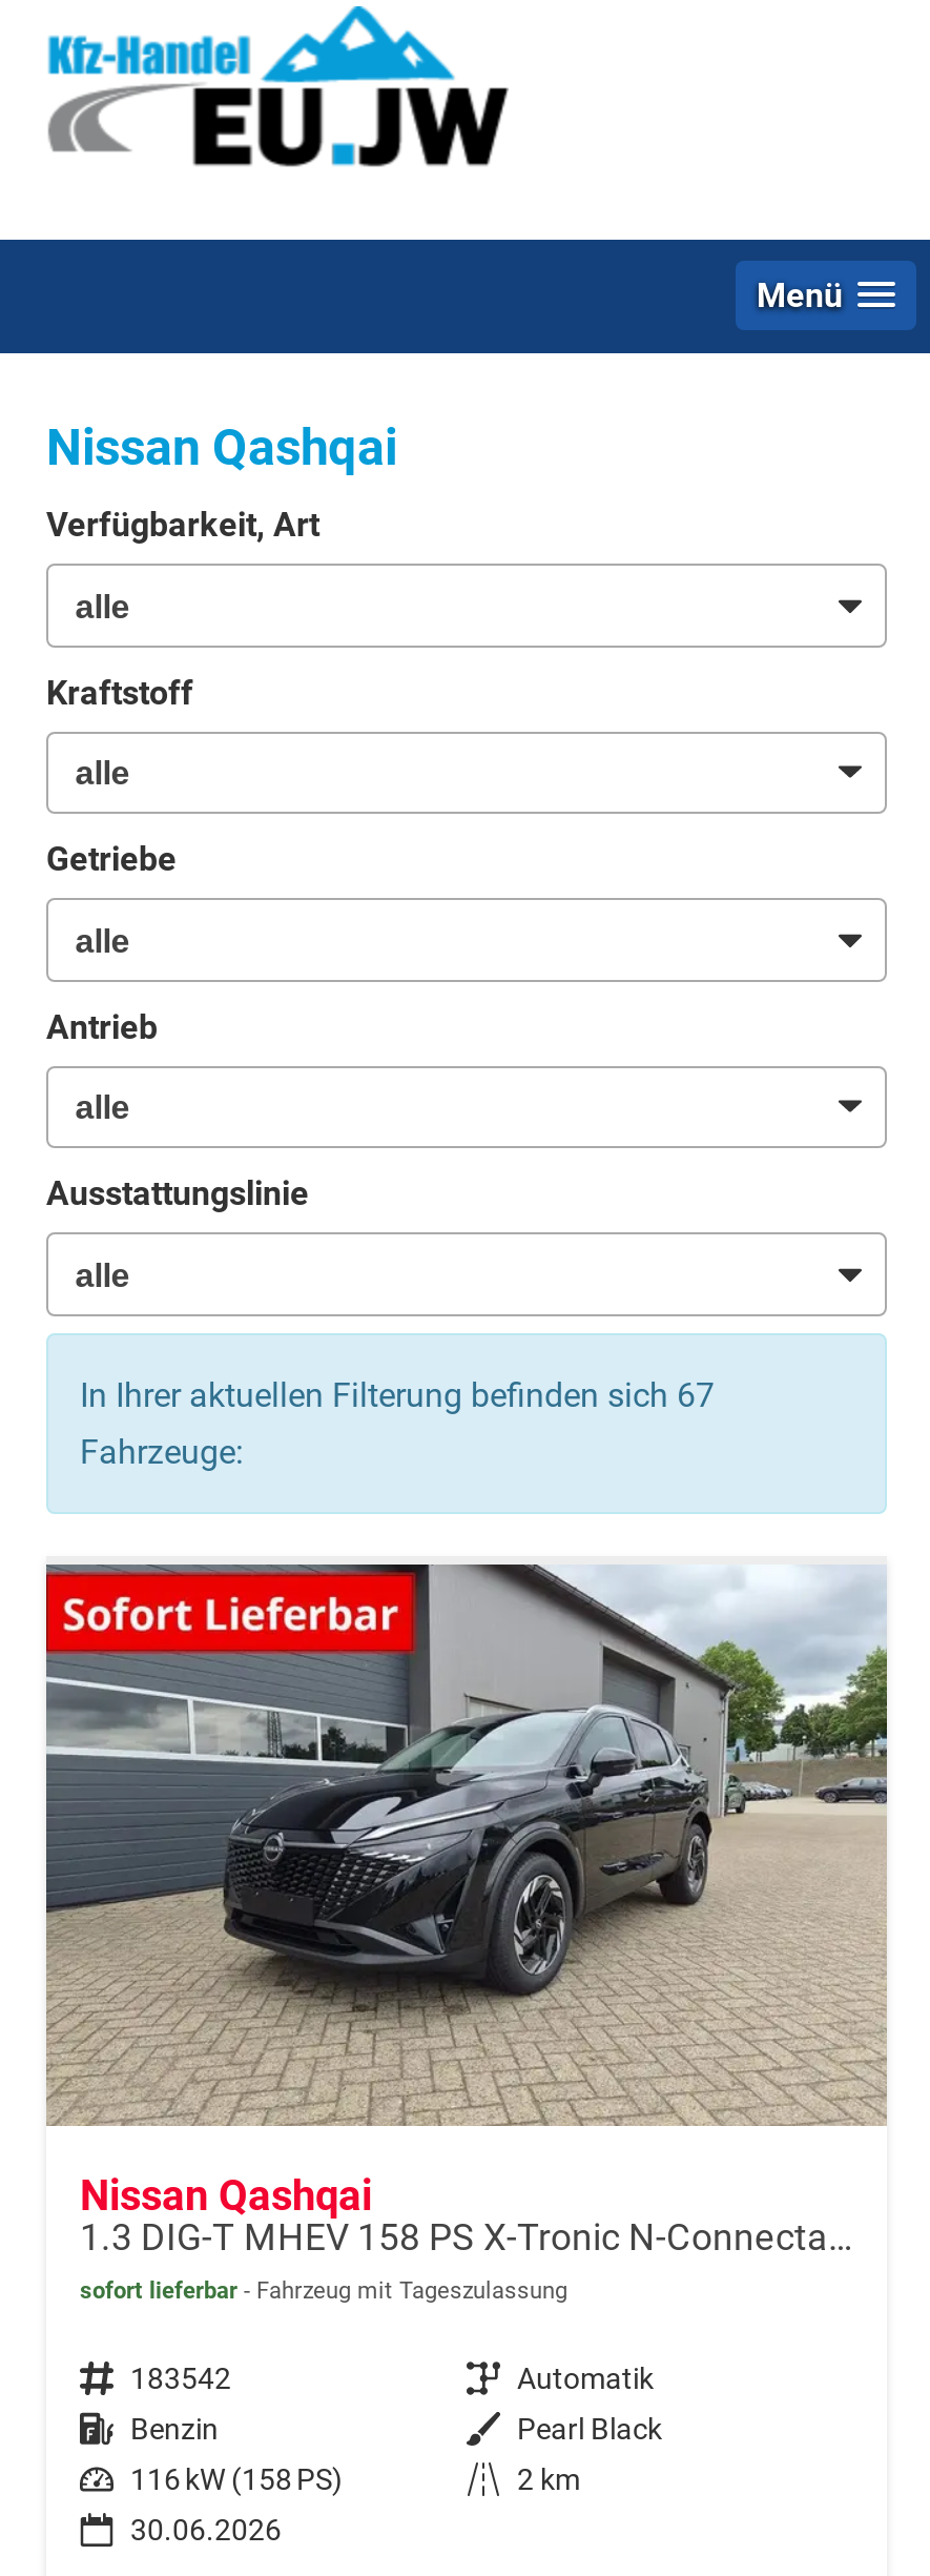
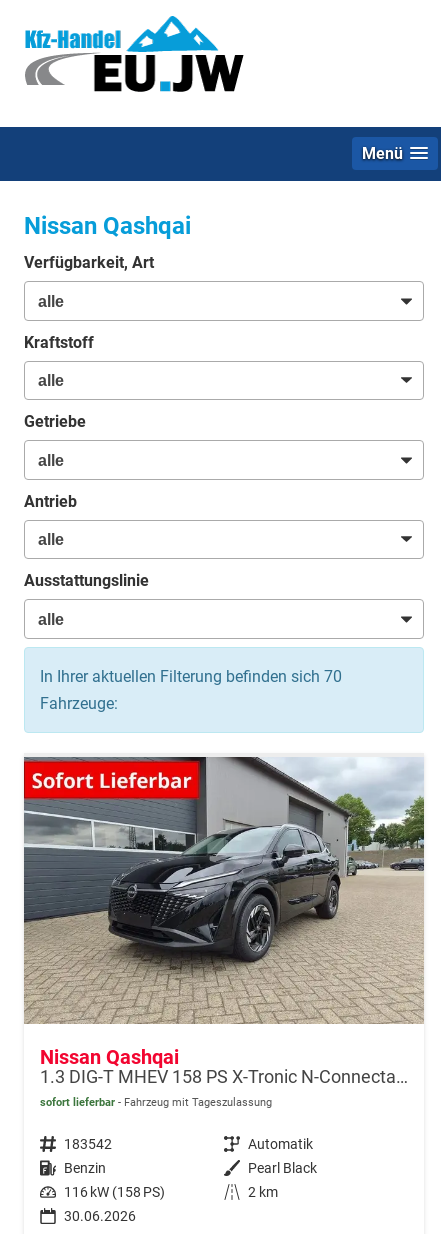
- In Ihrer aktuellen Filterung befinden sich 67
+ In Ihrer aktuellen Filterung befinden sich 70
